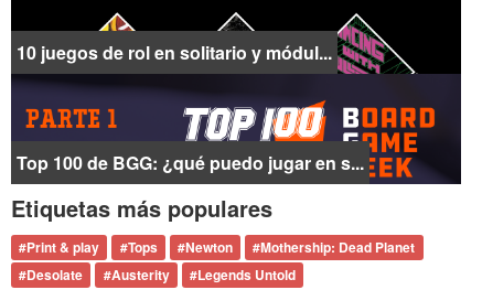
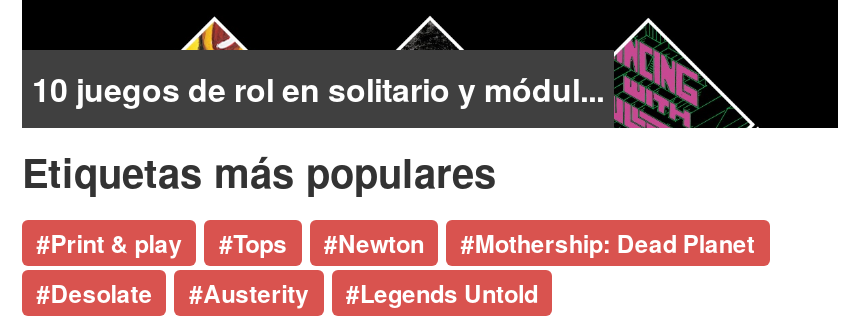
- [image]
- Top 100 de BGG: ¿qué puedo jugar en s...
